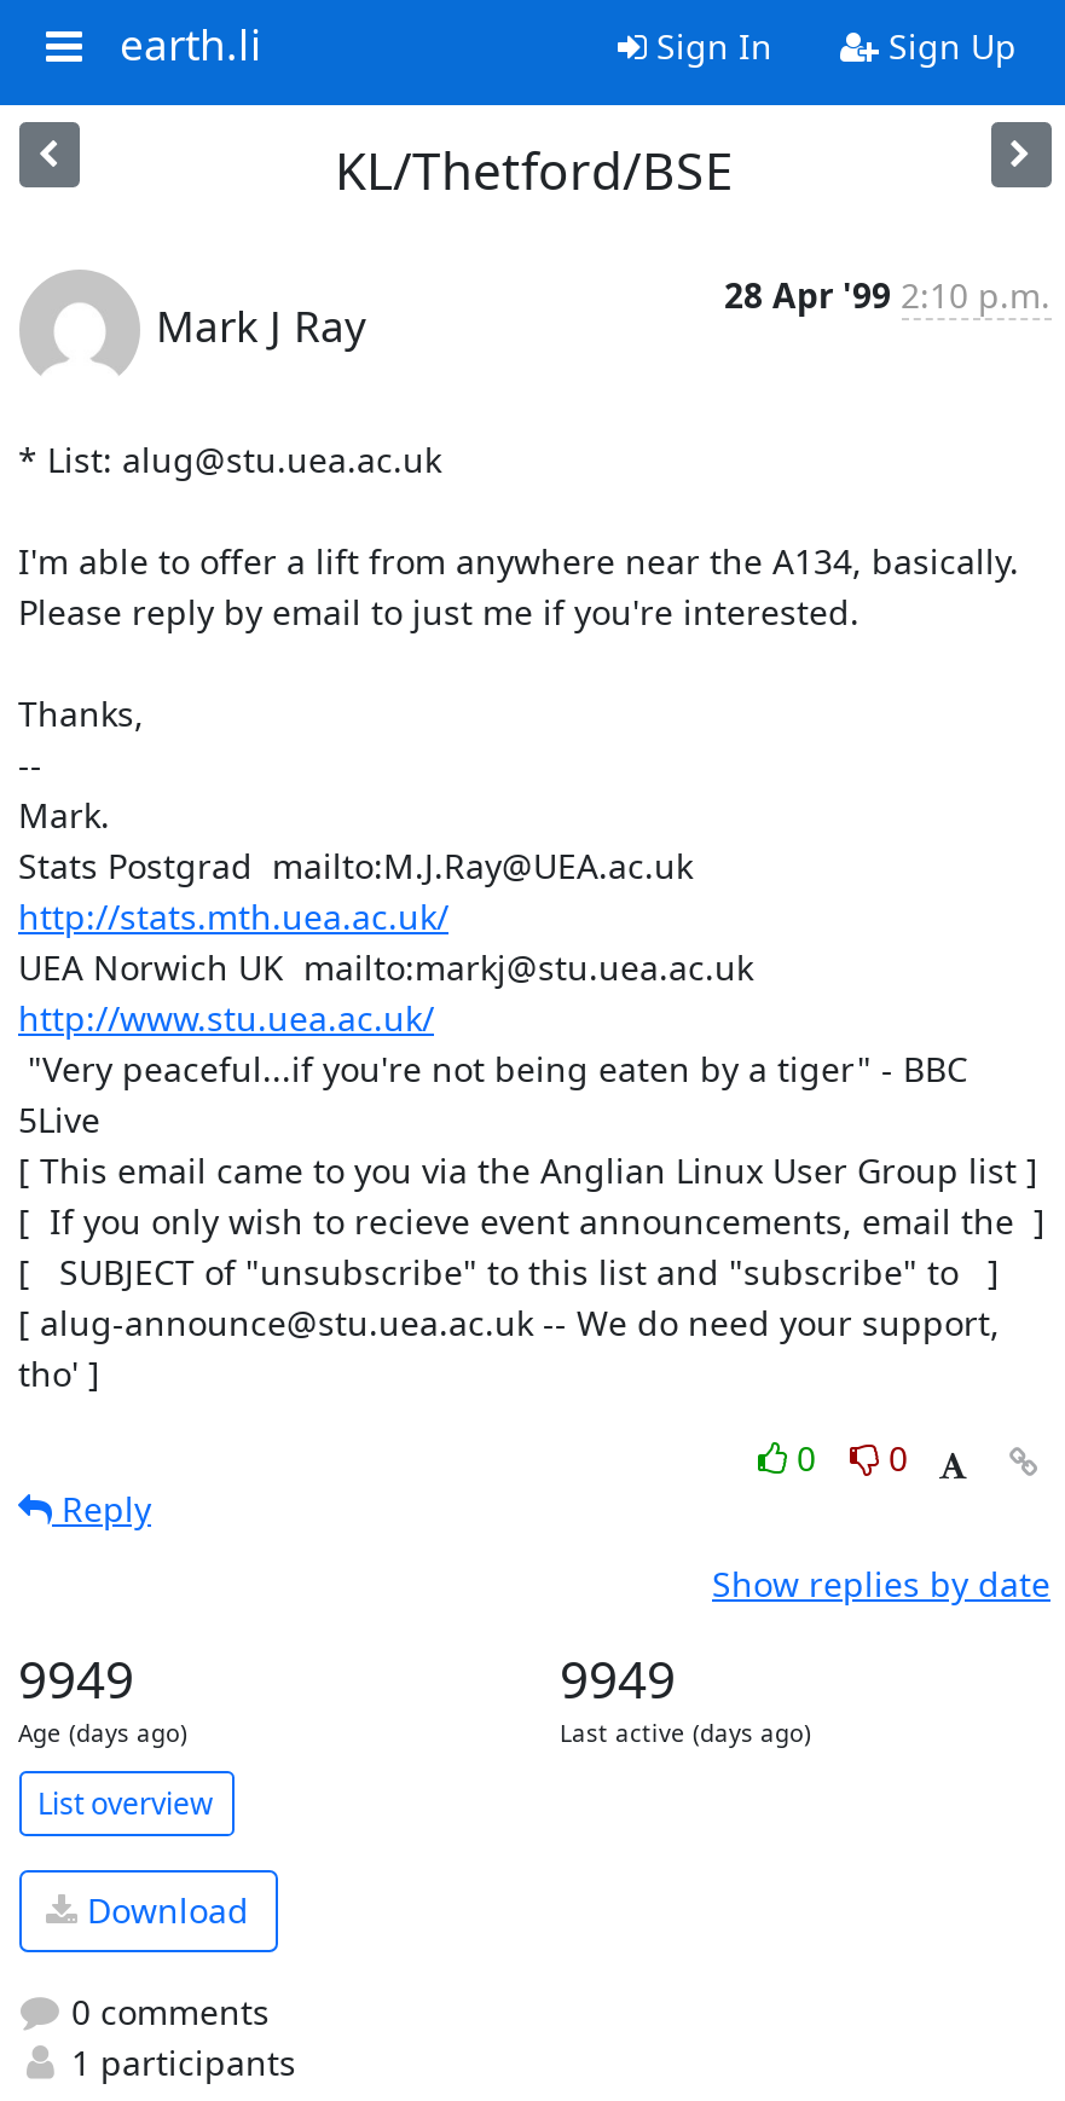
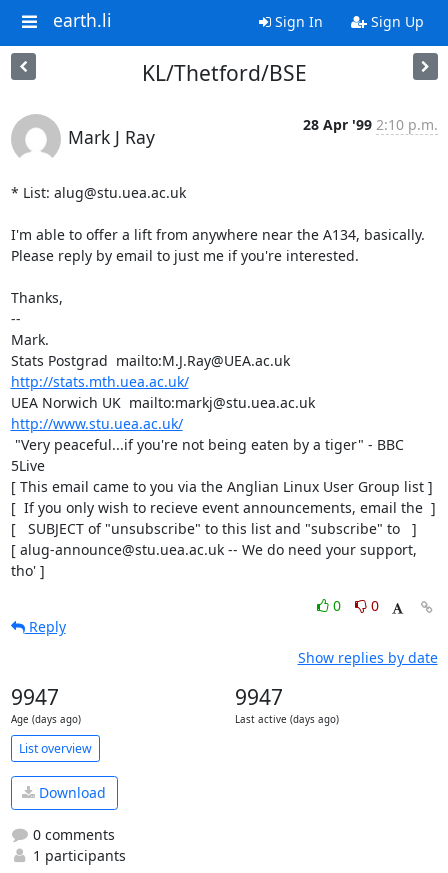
- 9949
+ 9947

- 9949
+ 9947
